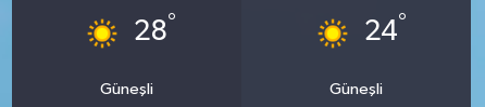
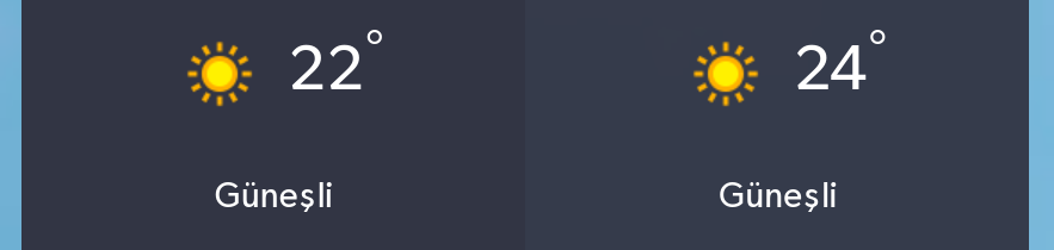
- 28°
+ 22°
